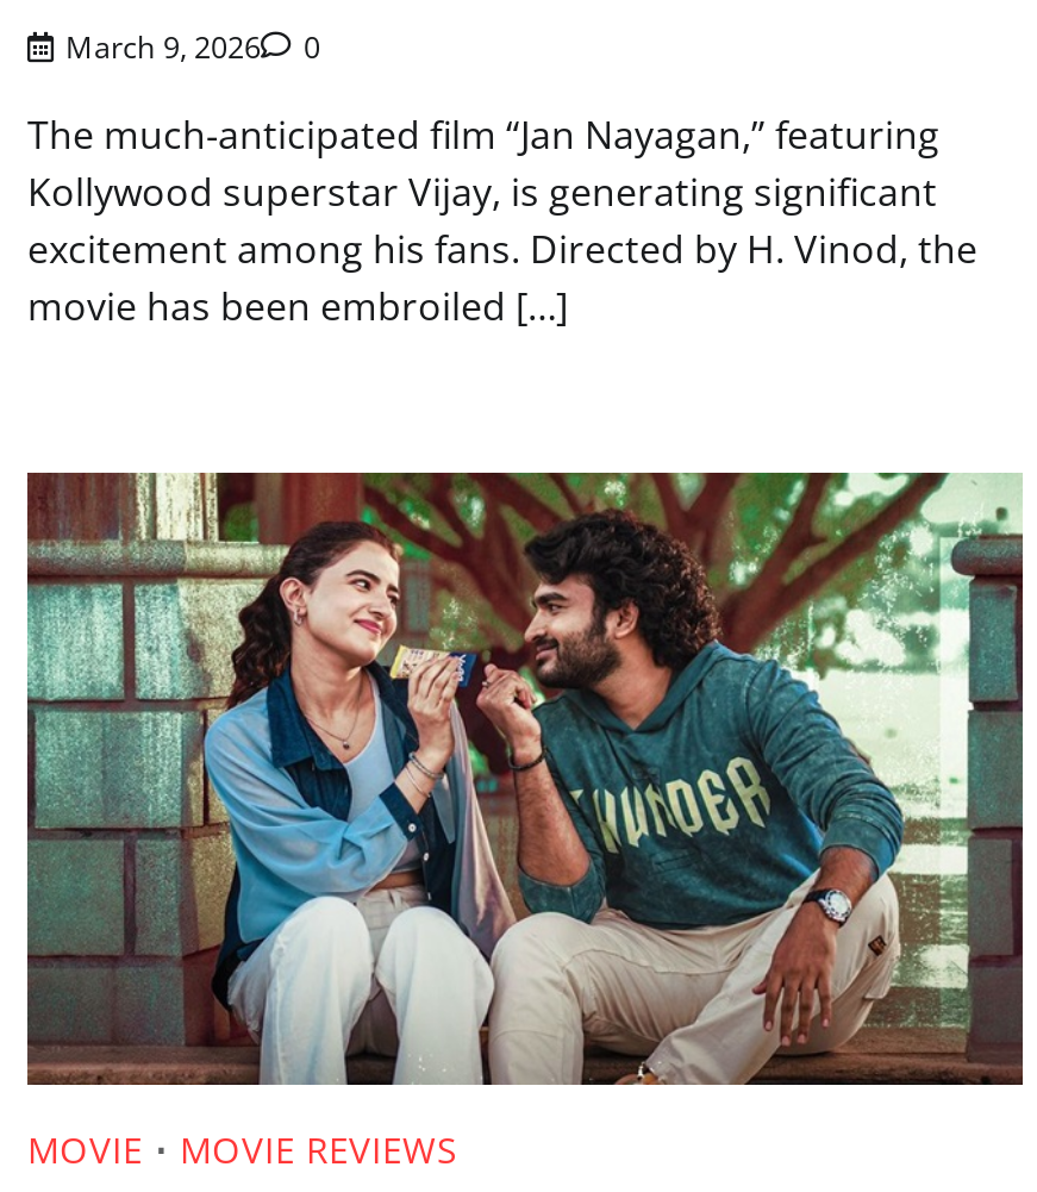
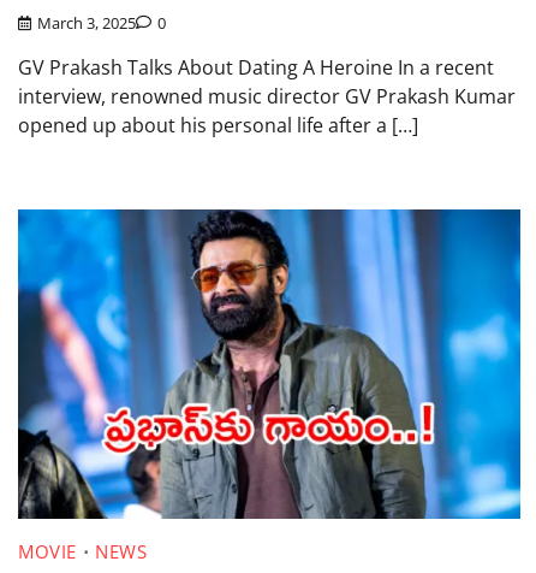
- March 9, 2026 0
+ March 3, 2025 0

- The much-anticipated film “Jan Nayagan,” featuring
- Kollywood superstar Vijay, is generating significant
- excitement among his fans. Directed by H. Vinod, the
- movie has been embroiled […]
+ GV Prakash Talks About Dating A Heroine In a recent
+ interview, renowned music director GV Prakash Kumar
+ opened up about his personal life after a […]

- [image]
- MOVIE REVIEWS
+ [image]
+ NEWS
